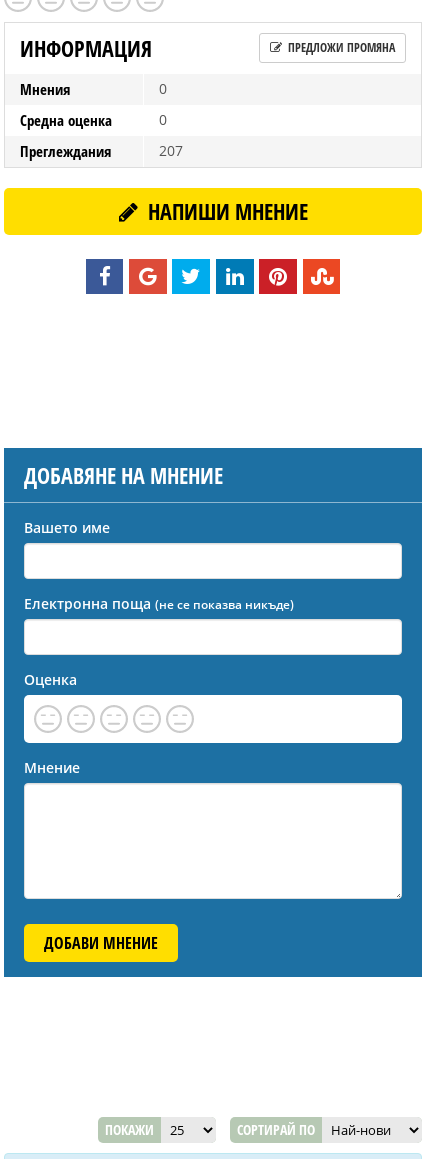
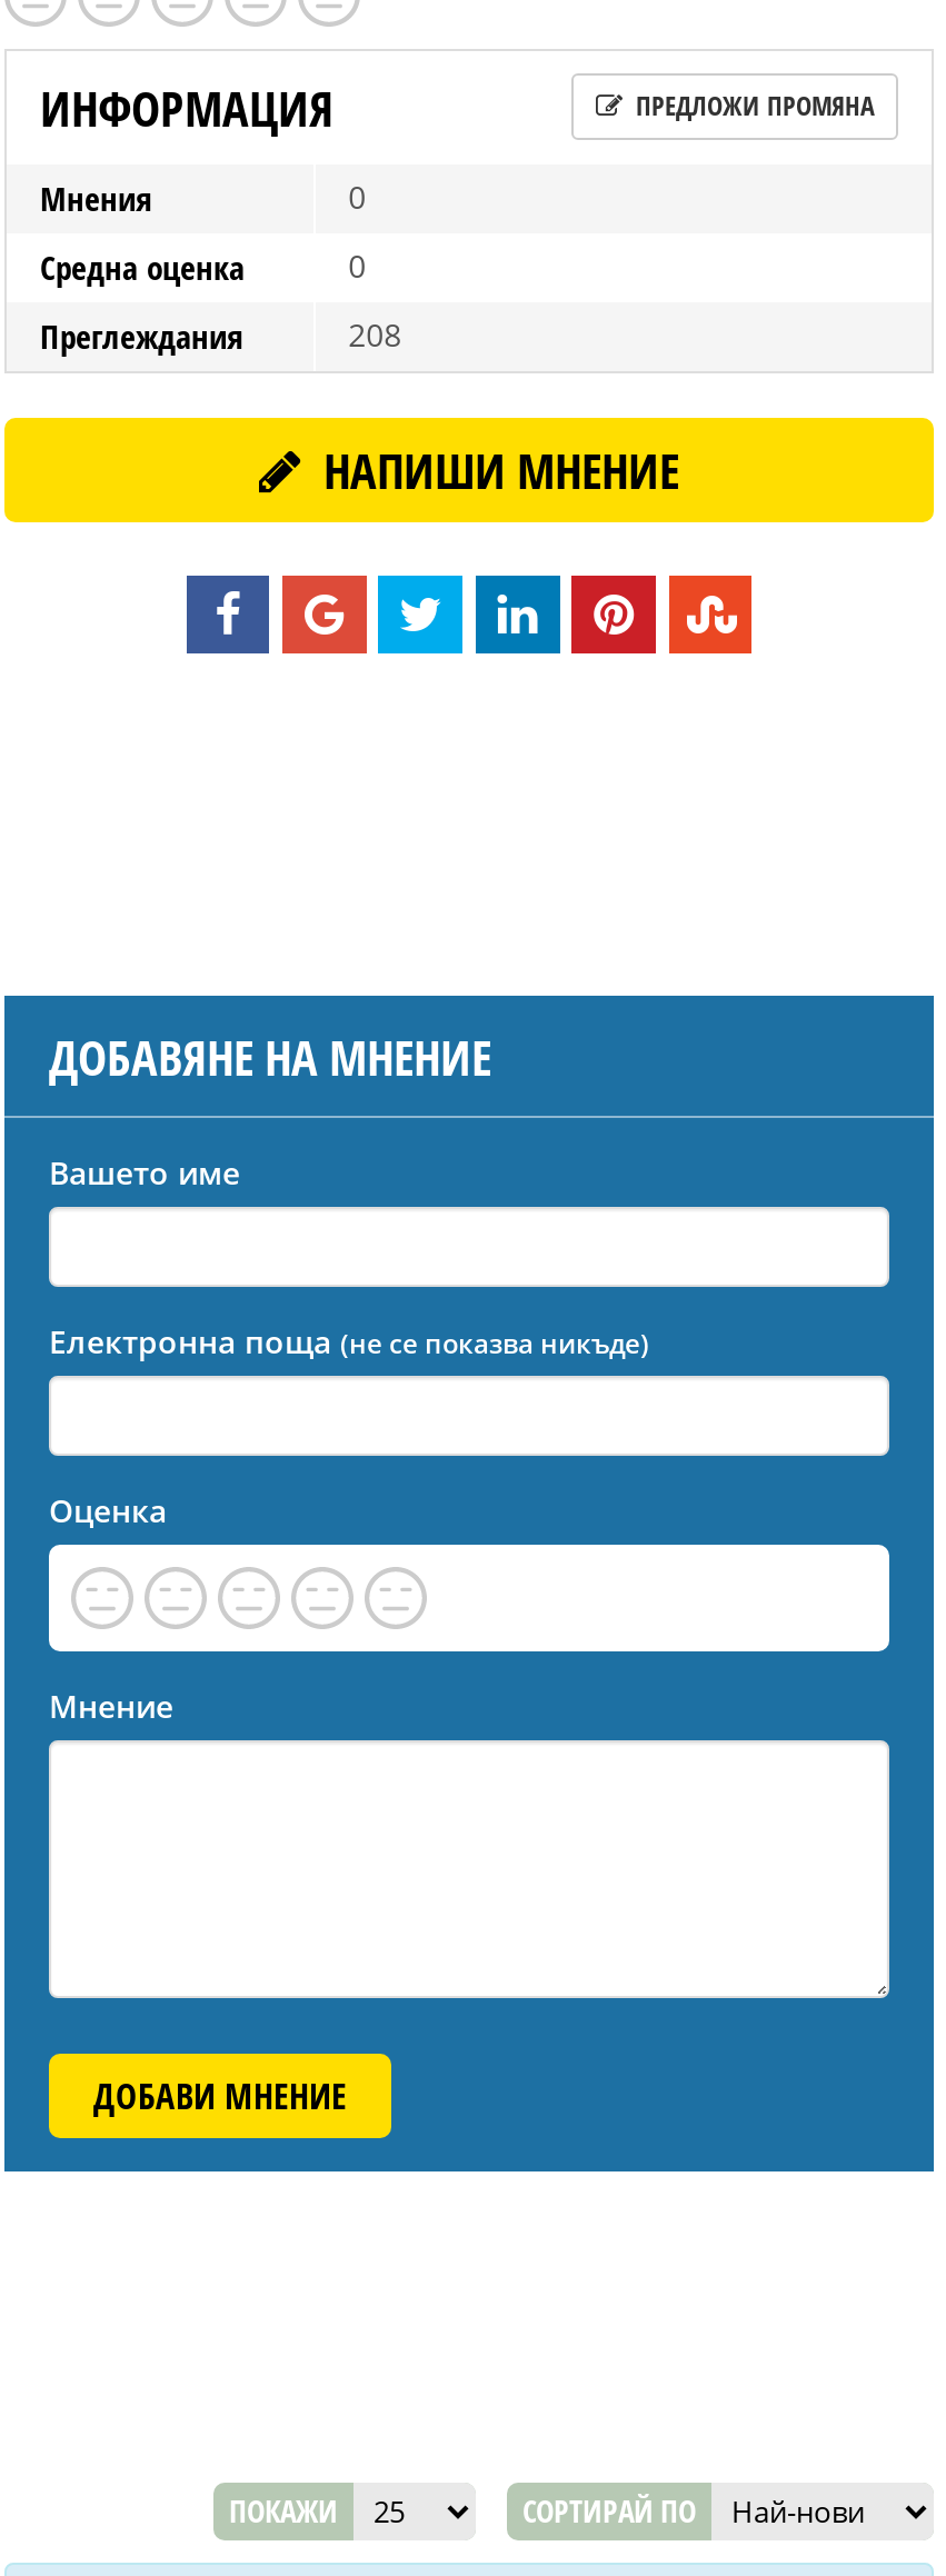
- 207
+ 208
